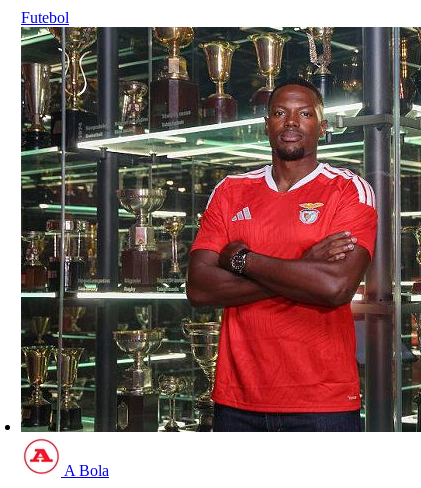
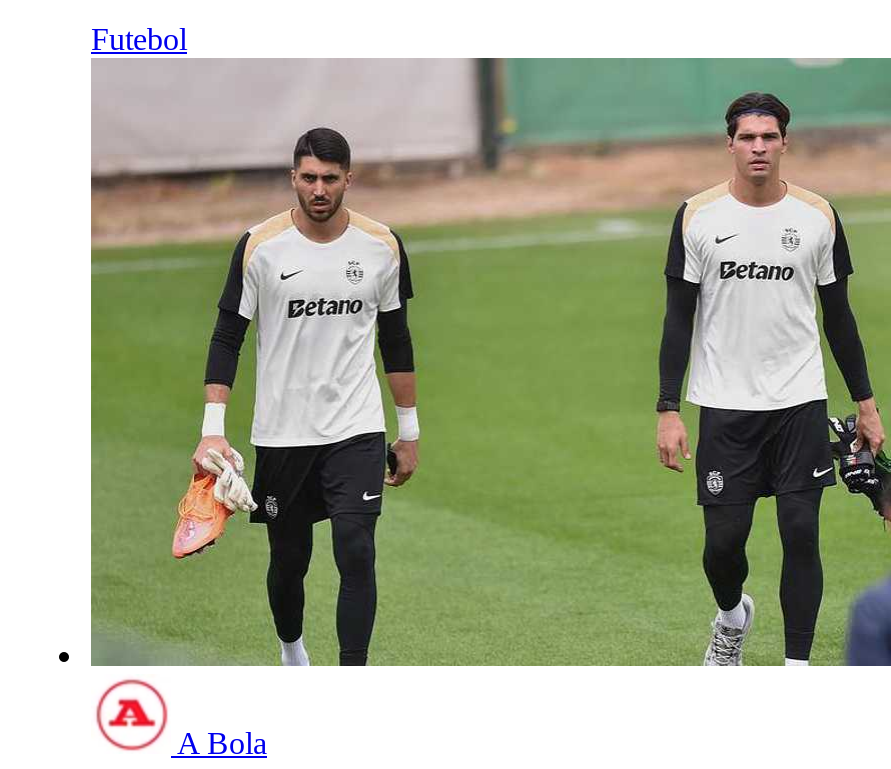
- [image]
+ [image]
